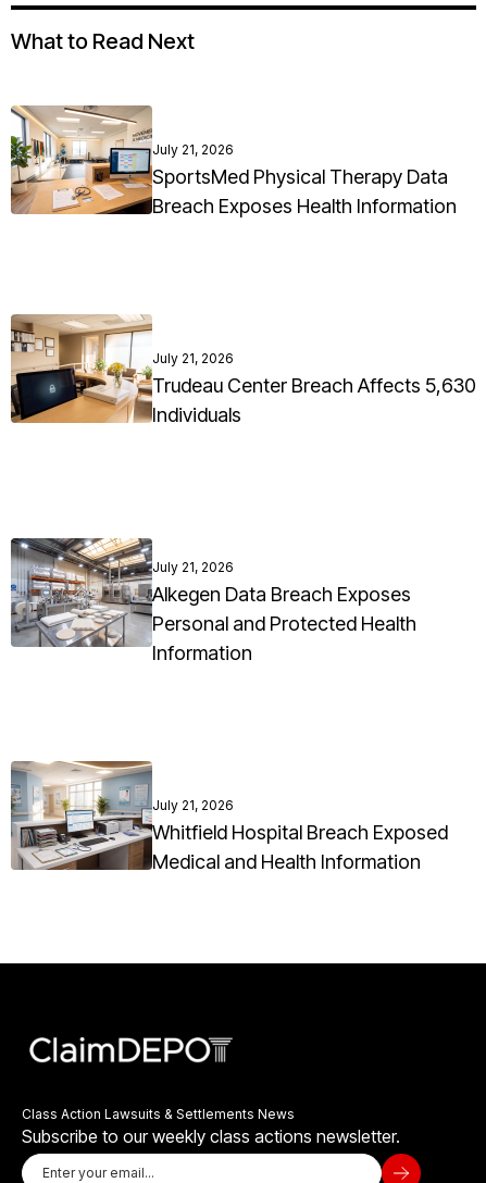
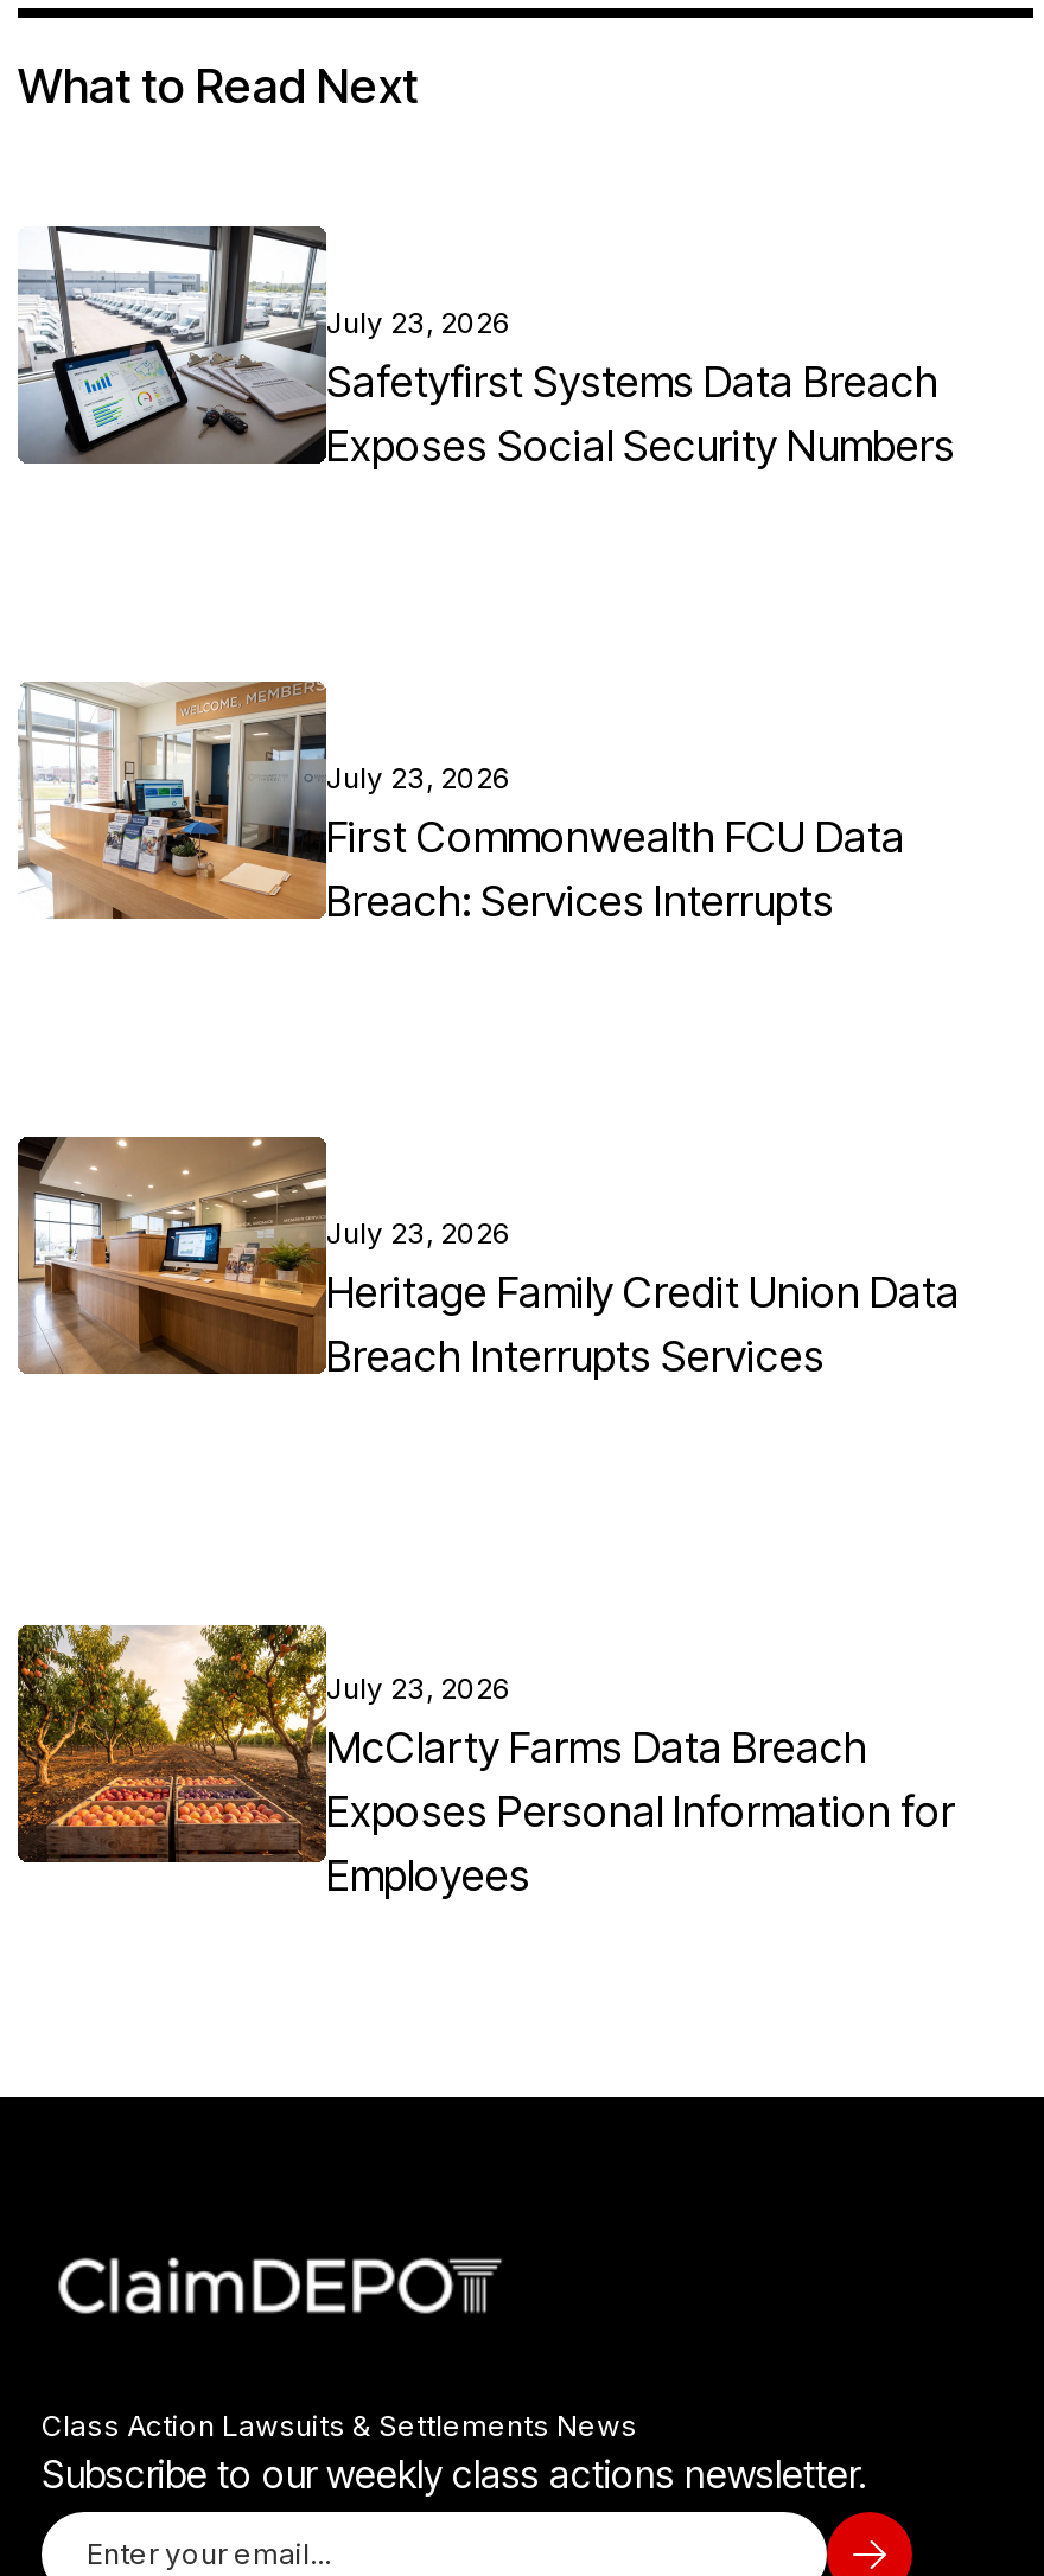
- [image]
- July 21, 2026
- SportsMed Physical Therapy Data
- Breach Exposes Health Information
+ [image]
+ July 23, 2026
+ Safetyfirst Systems Data Breach
+ Exposes Social Security Numbers

- [image]
- July 21, 2026
- Trudeau Center Breach Affects 5,630
- Individuals
+ [image]
+ July 23, 2026
+ First Commonwealth FCU Data
+ Breach: Services Interrupts

- [image]
- July 21, 2026
- Alkegen Data Breach Exposes
- Personal and Protected Health
- Information
+ [image]
+ July 23, 2026
+ Heritage Family Credit Union Data
+ Breach Interrupts Services

- [image]
- July 21, 2026
- Whitfield Hospital Breach Exposed
- Medical and Health Information
+ [image]
+ July 23, 2026
+ McClarty Farms Data Breach
+ Exposes Personal Information for
+ Employees
